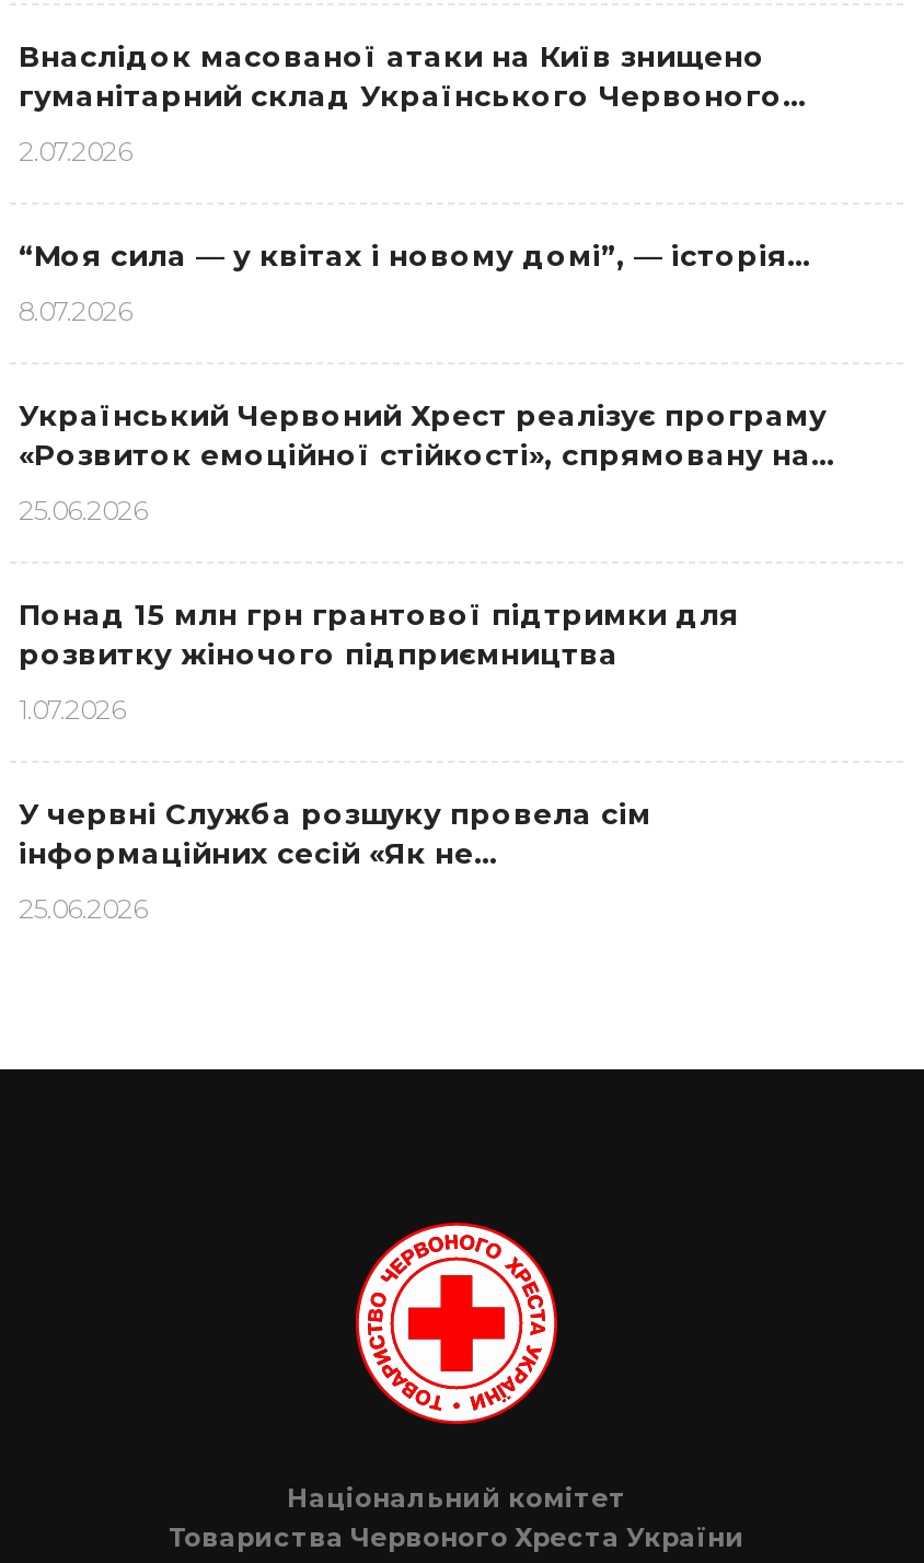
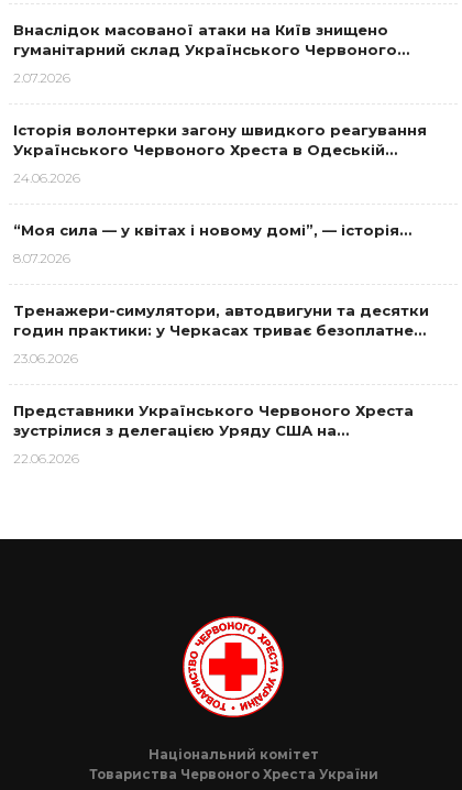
+ Історія волонтерки загону швидкого реагування
+ Українського Червоного Хреста в Одеській…
+ 24.06.2026

moved down: “Моя сила — у квітах і новому домі”, — історія… | 8.07.2026

- Український Червоний Хрест реалізує програму
- «Розвиток емоційної стійкості», спрямовану на…
- 25.06.2026
- Понад 15 млн грн грантової підтримки для
- розвитку жіночого підприємництва
- 1.07.2026
- У червні Служба розшуку провела сім
- інформаційних сесій «Як не…
- 25.06.2026
+ Тренажери-симулятори, автодвигуни та десятки
+ годин практики: у Черкасах триває безоплатне…
+ 23.06.2026
+ Представники Українського Червоного Хреста
+ зустрілися з делегацією Уряду США на…
+ 22.06.2026
